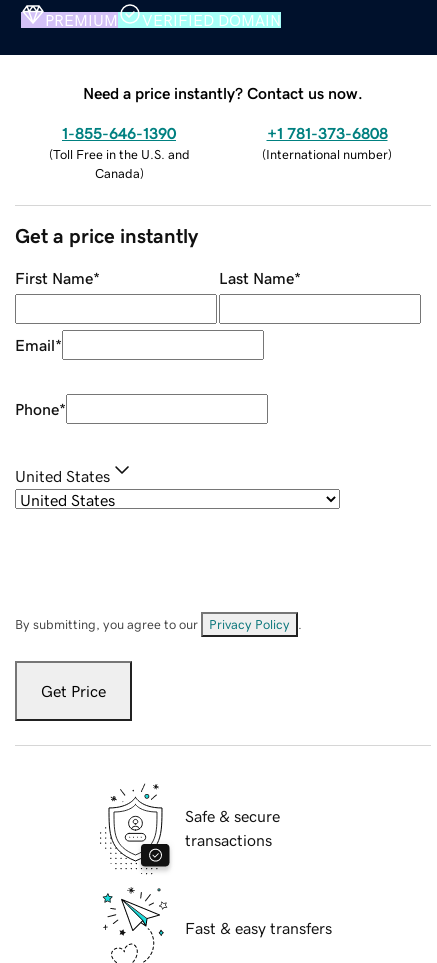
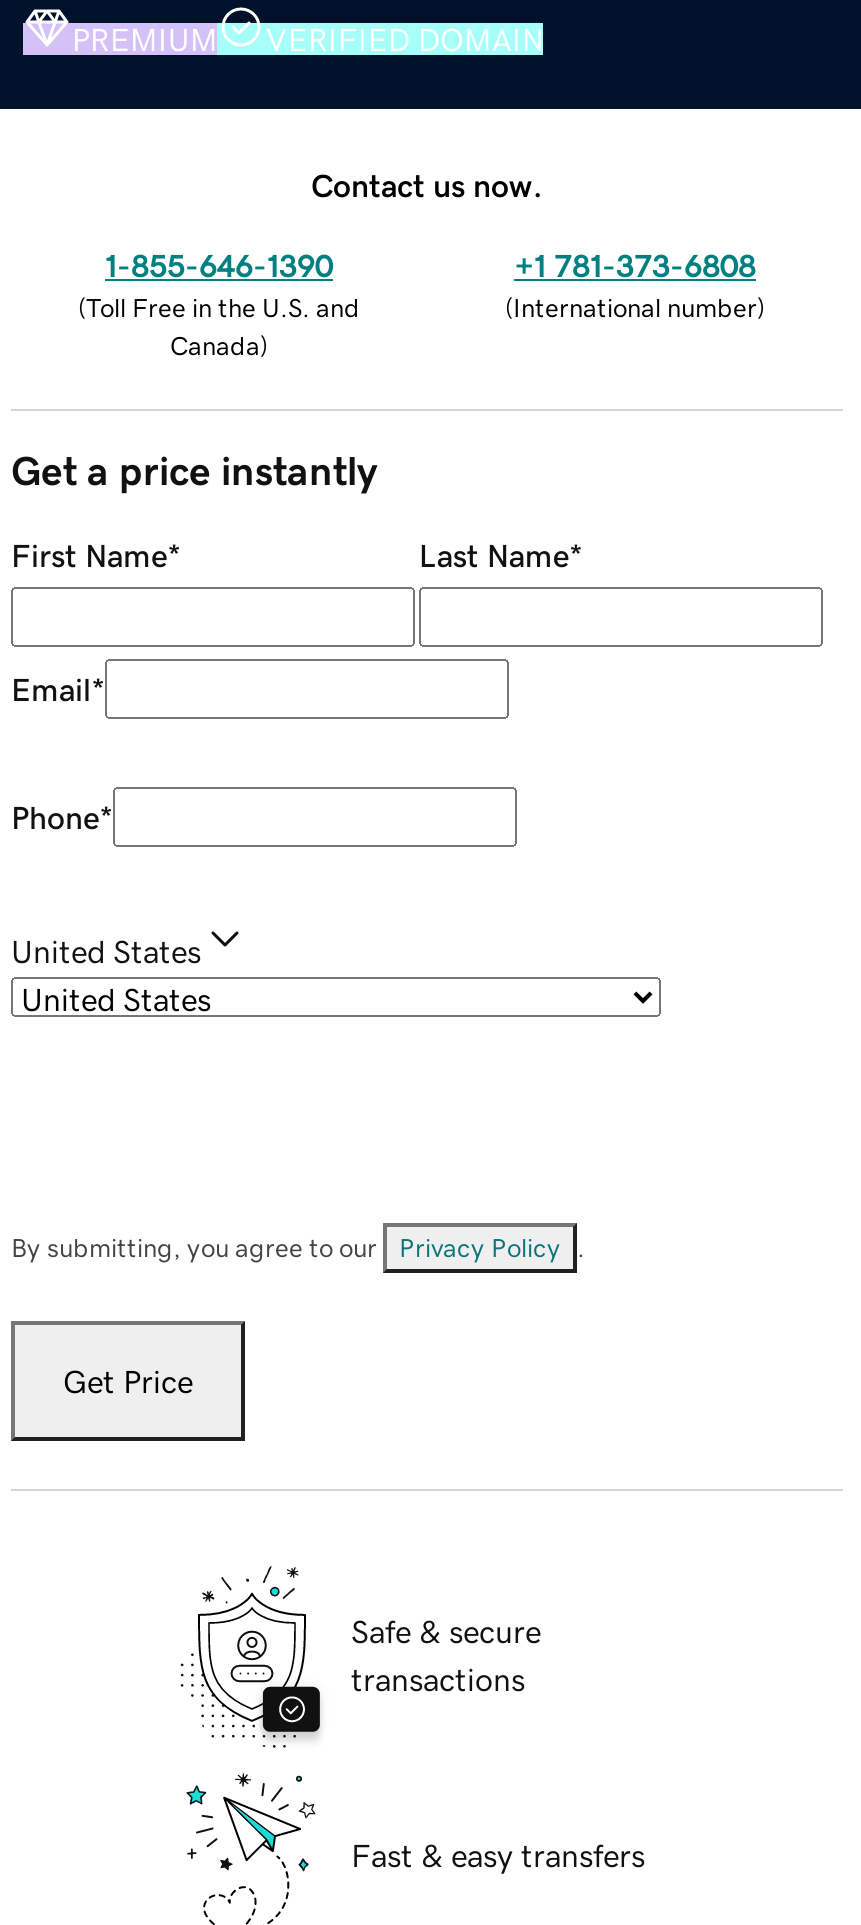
- Need a price instantly? Contact us now.
+ Contact us now.
